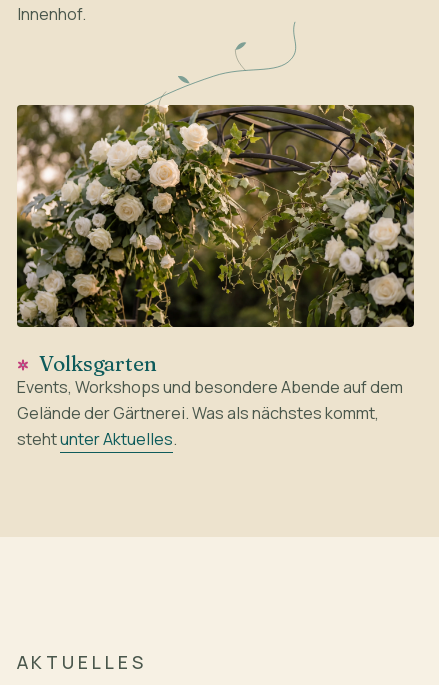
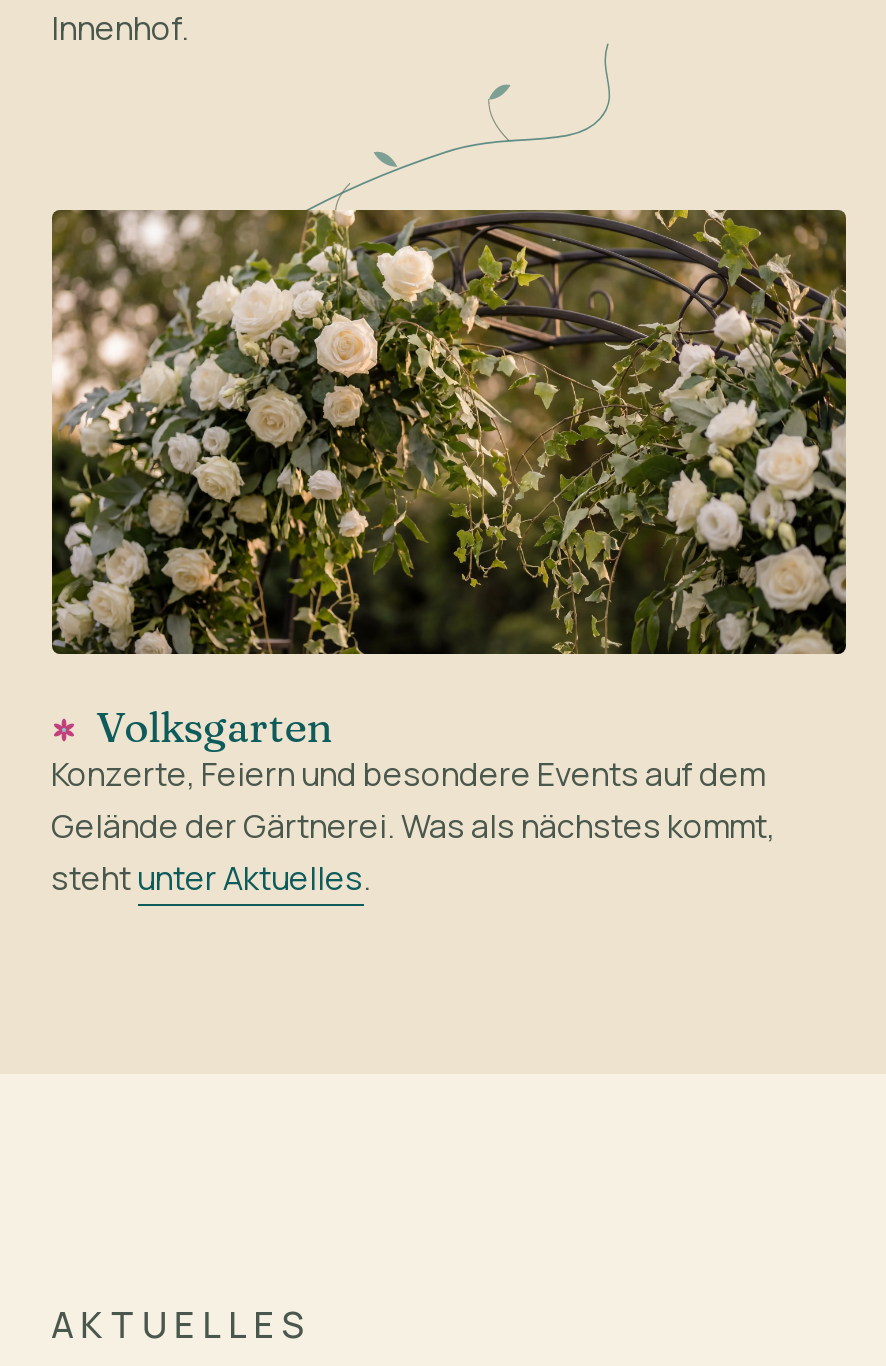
- Events, Workshops und besondere Abende auf dem
+ Konzerte, Feiern und besondere Events auf dem
